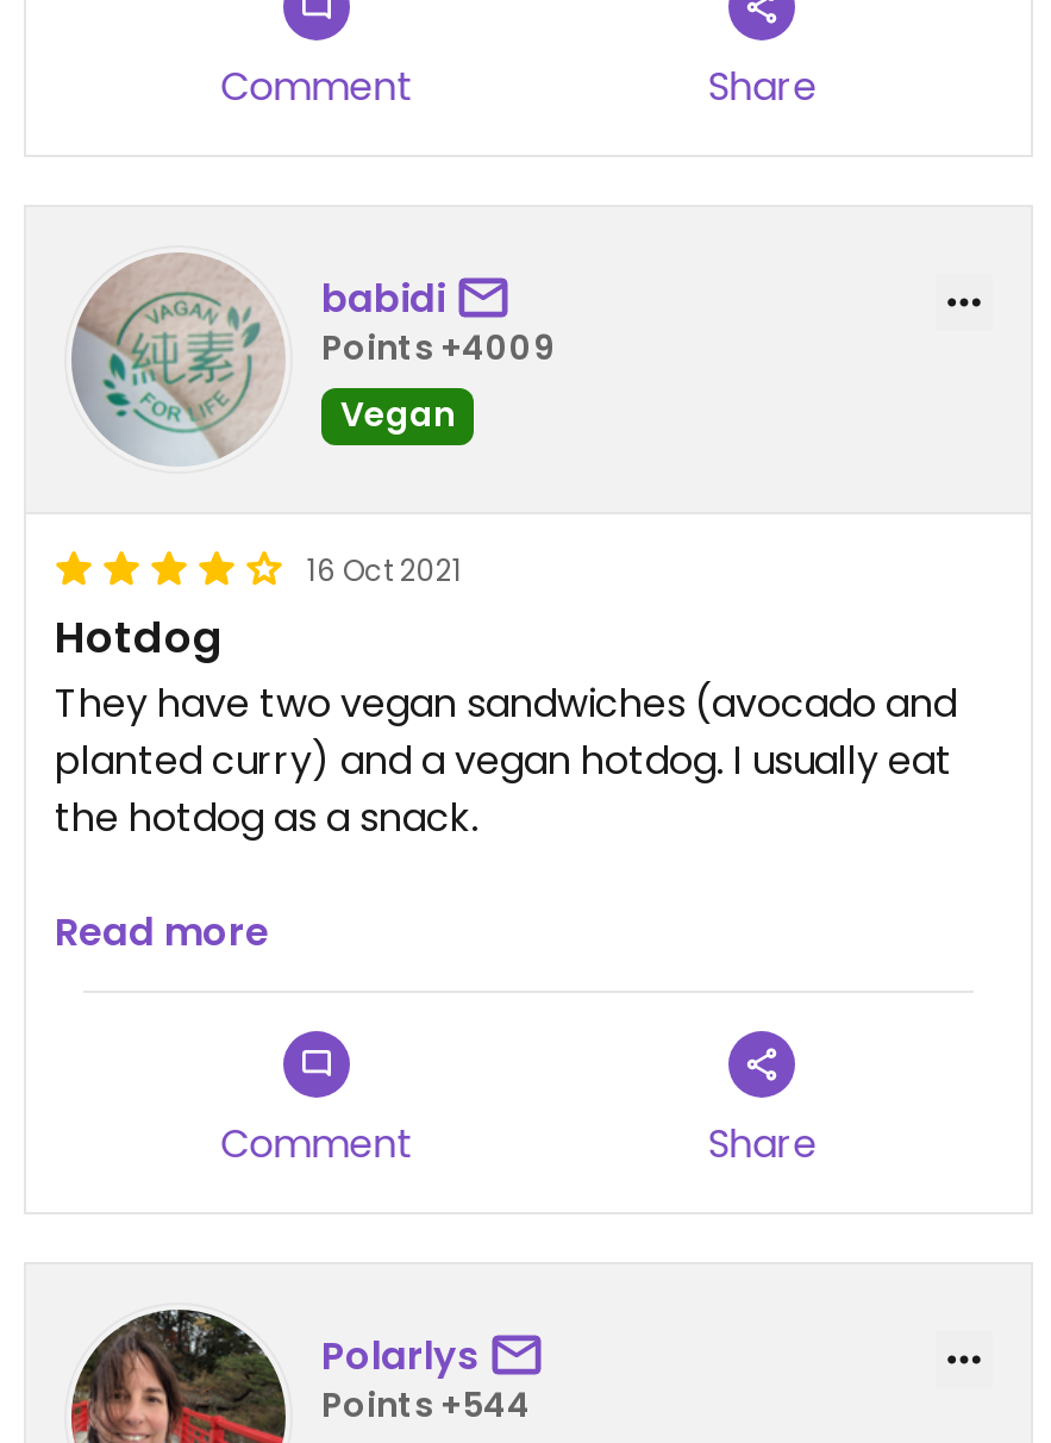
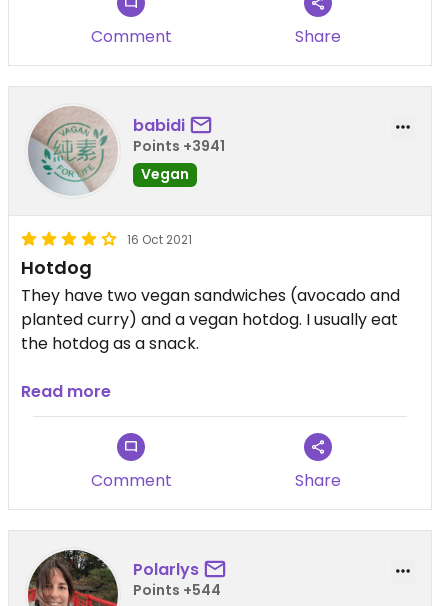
- Points +4009
+ Points +3941
